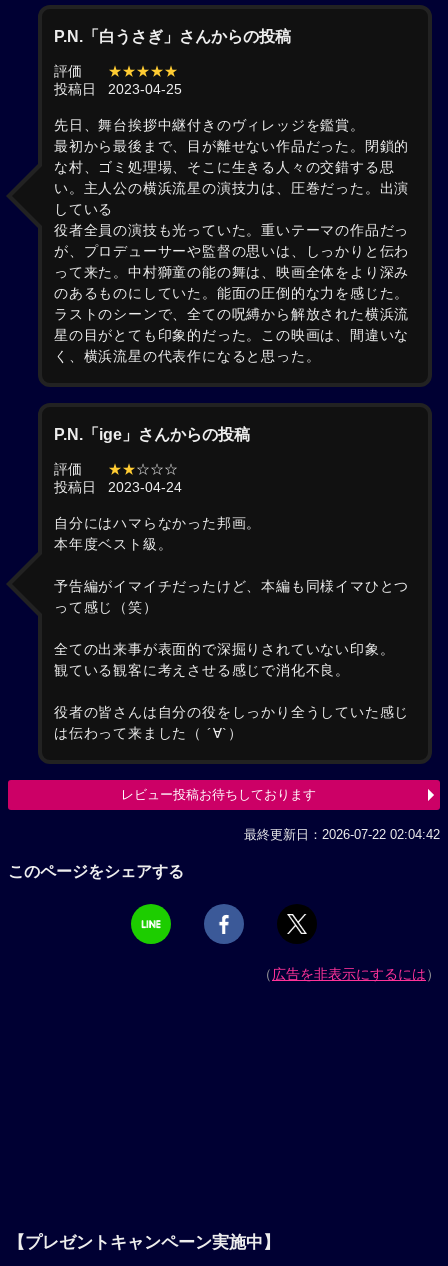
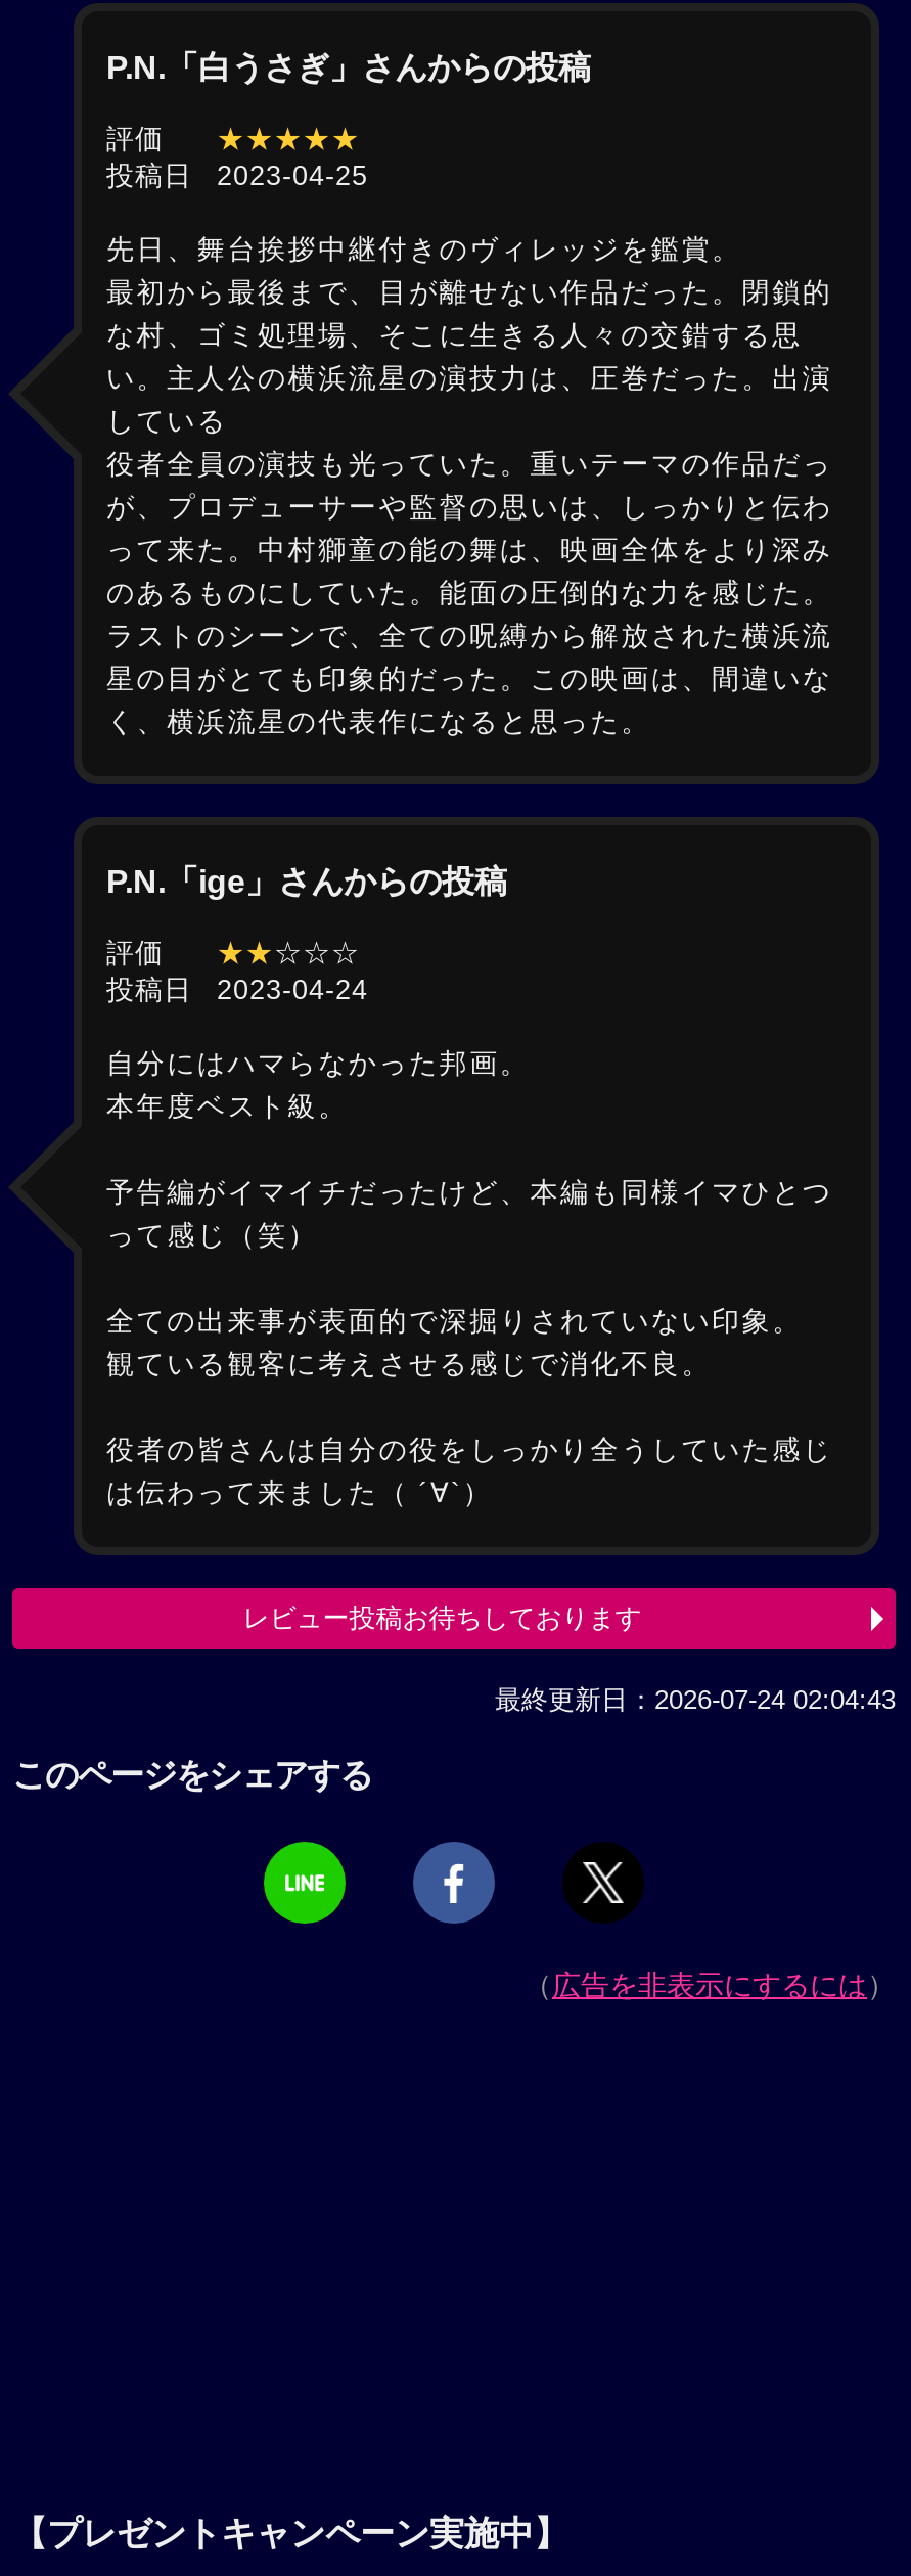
- 最終更新日：2026-07-22 02:04:42
+ 最終更新日：2026-07-24 02:04:43
